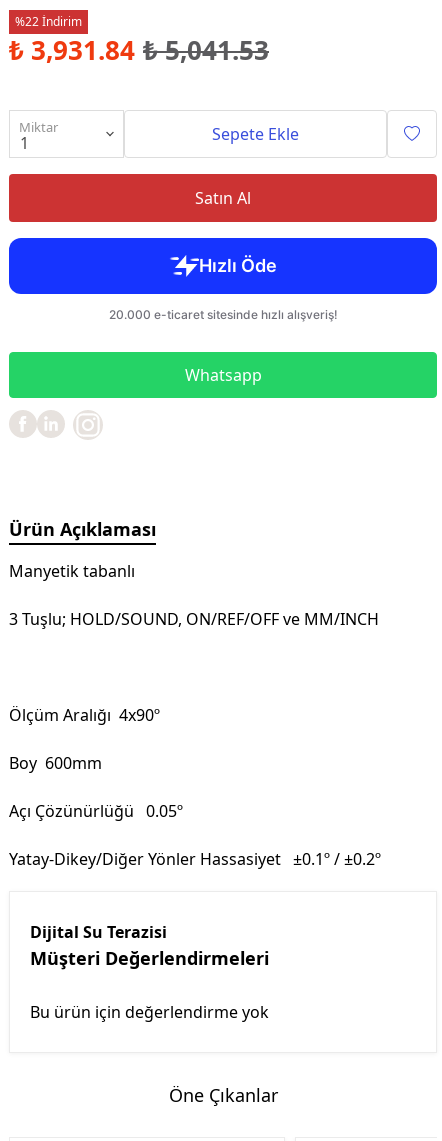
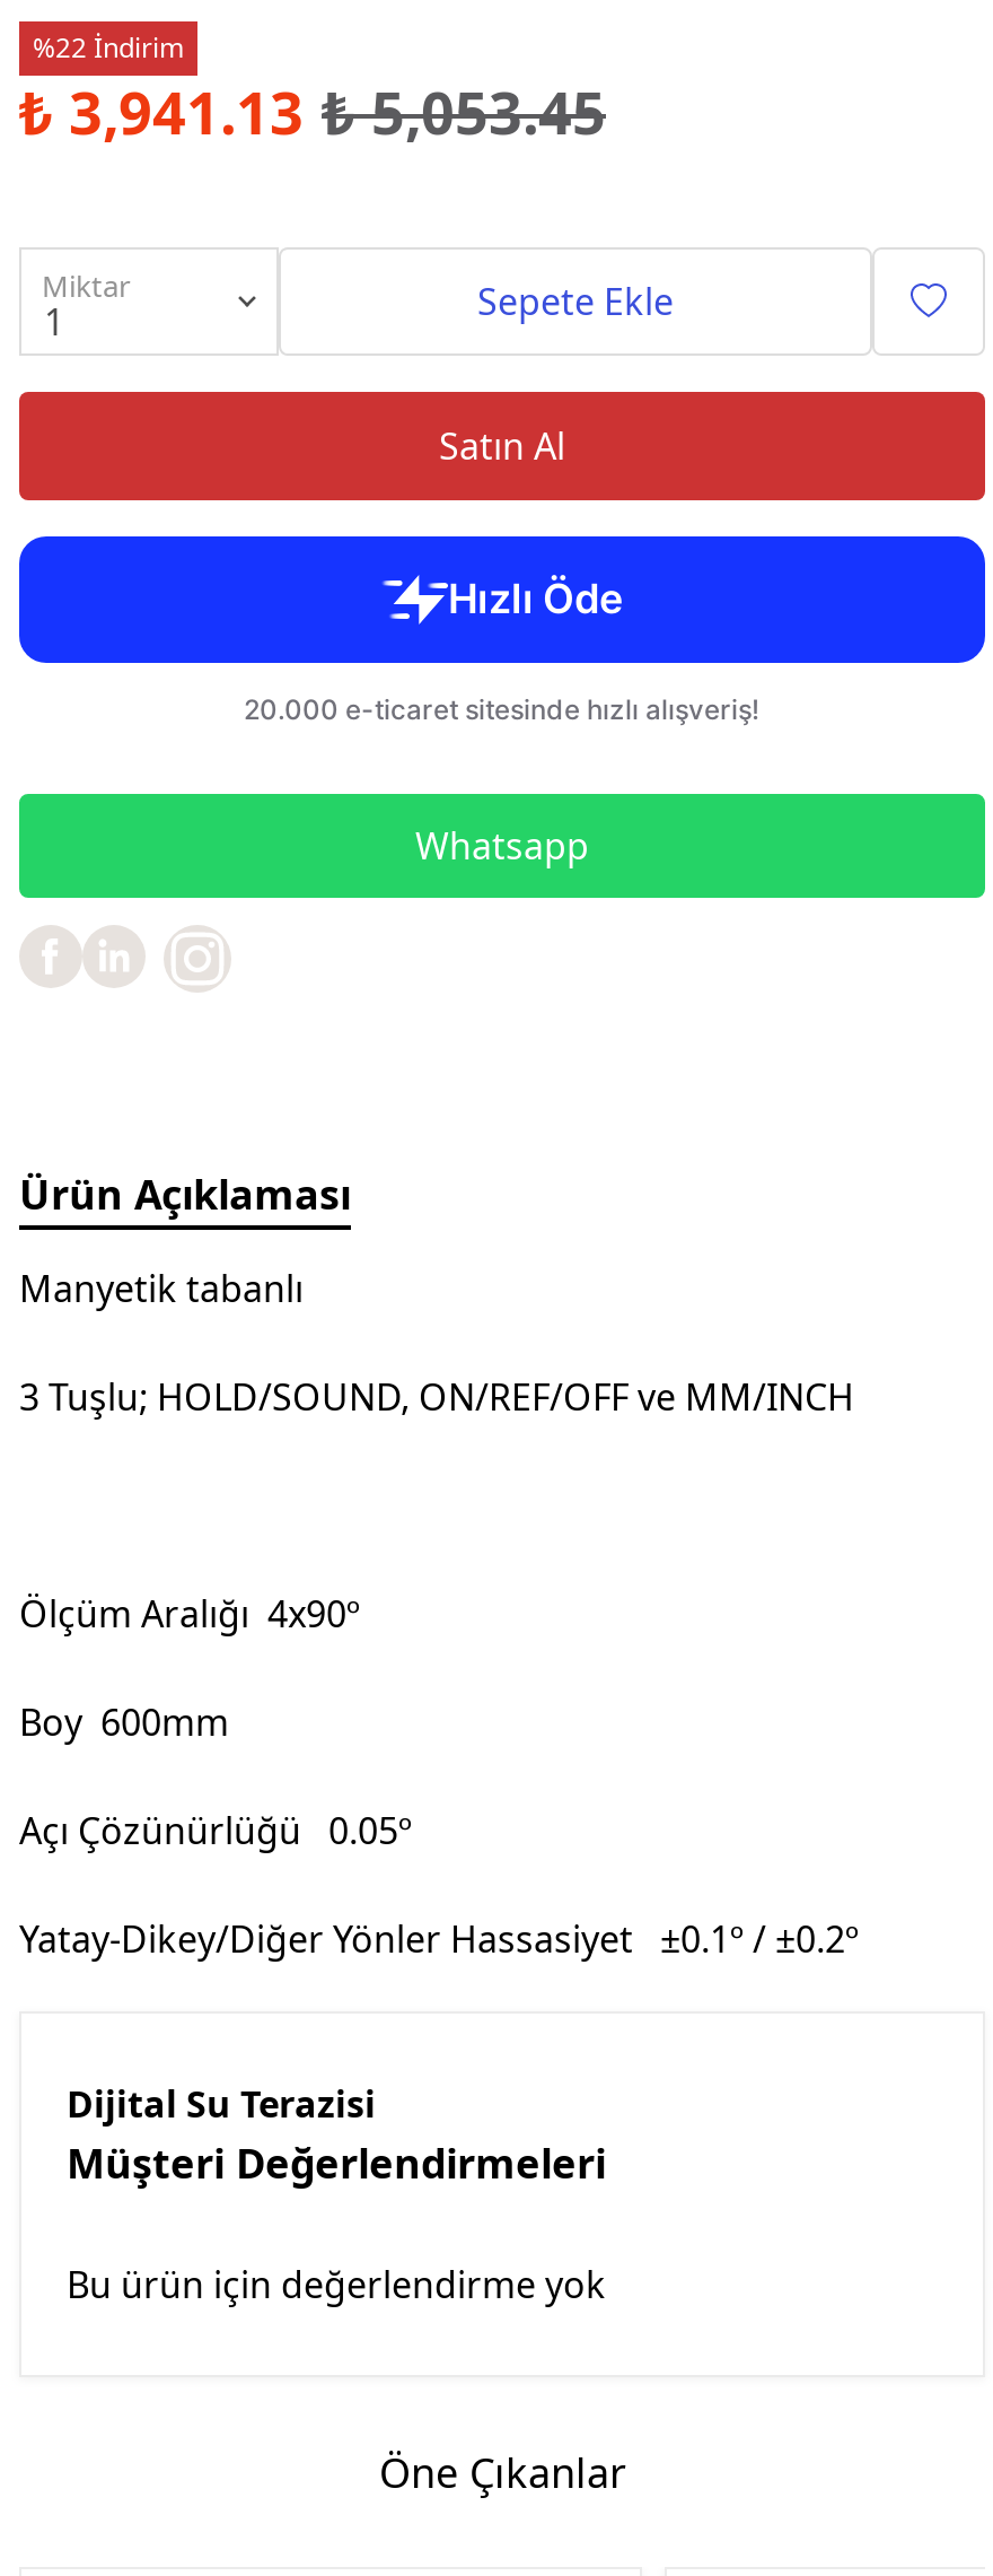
- ₺ 3,931.84 ₺ 5,041.53
+ ₺ 3,941.13 ₺ 5,053.45
